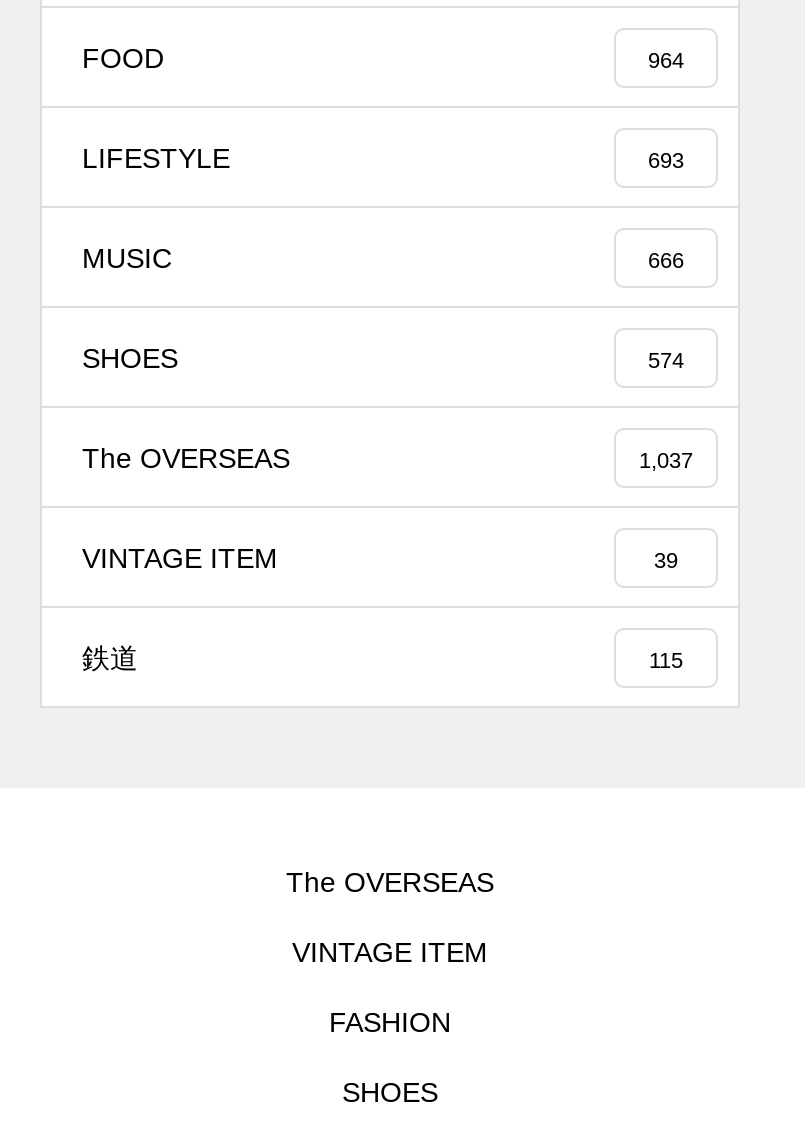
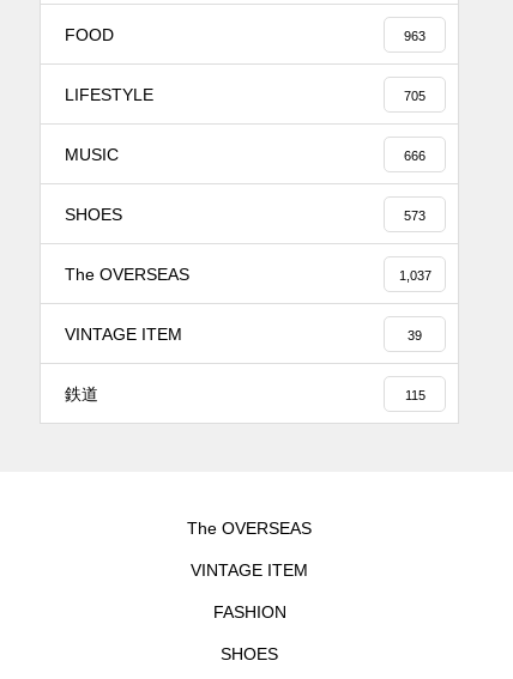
- 964
+ 963

- 693
+ 705

- 574
+ 573
